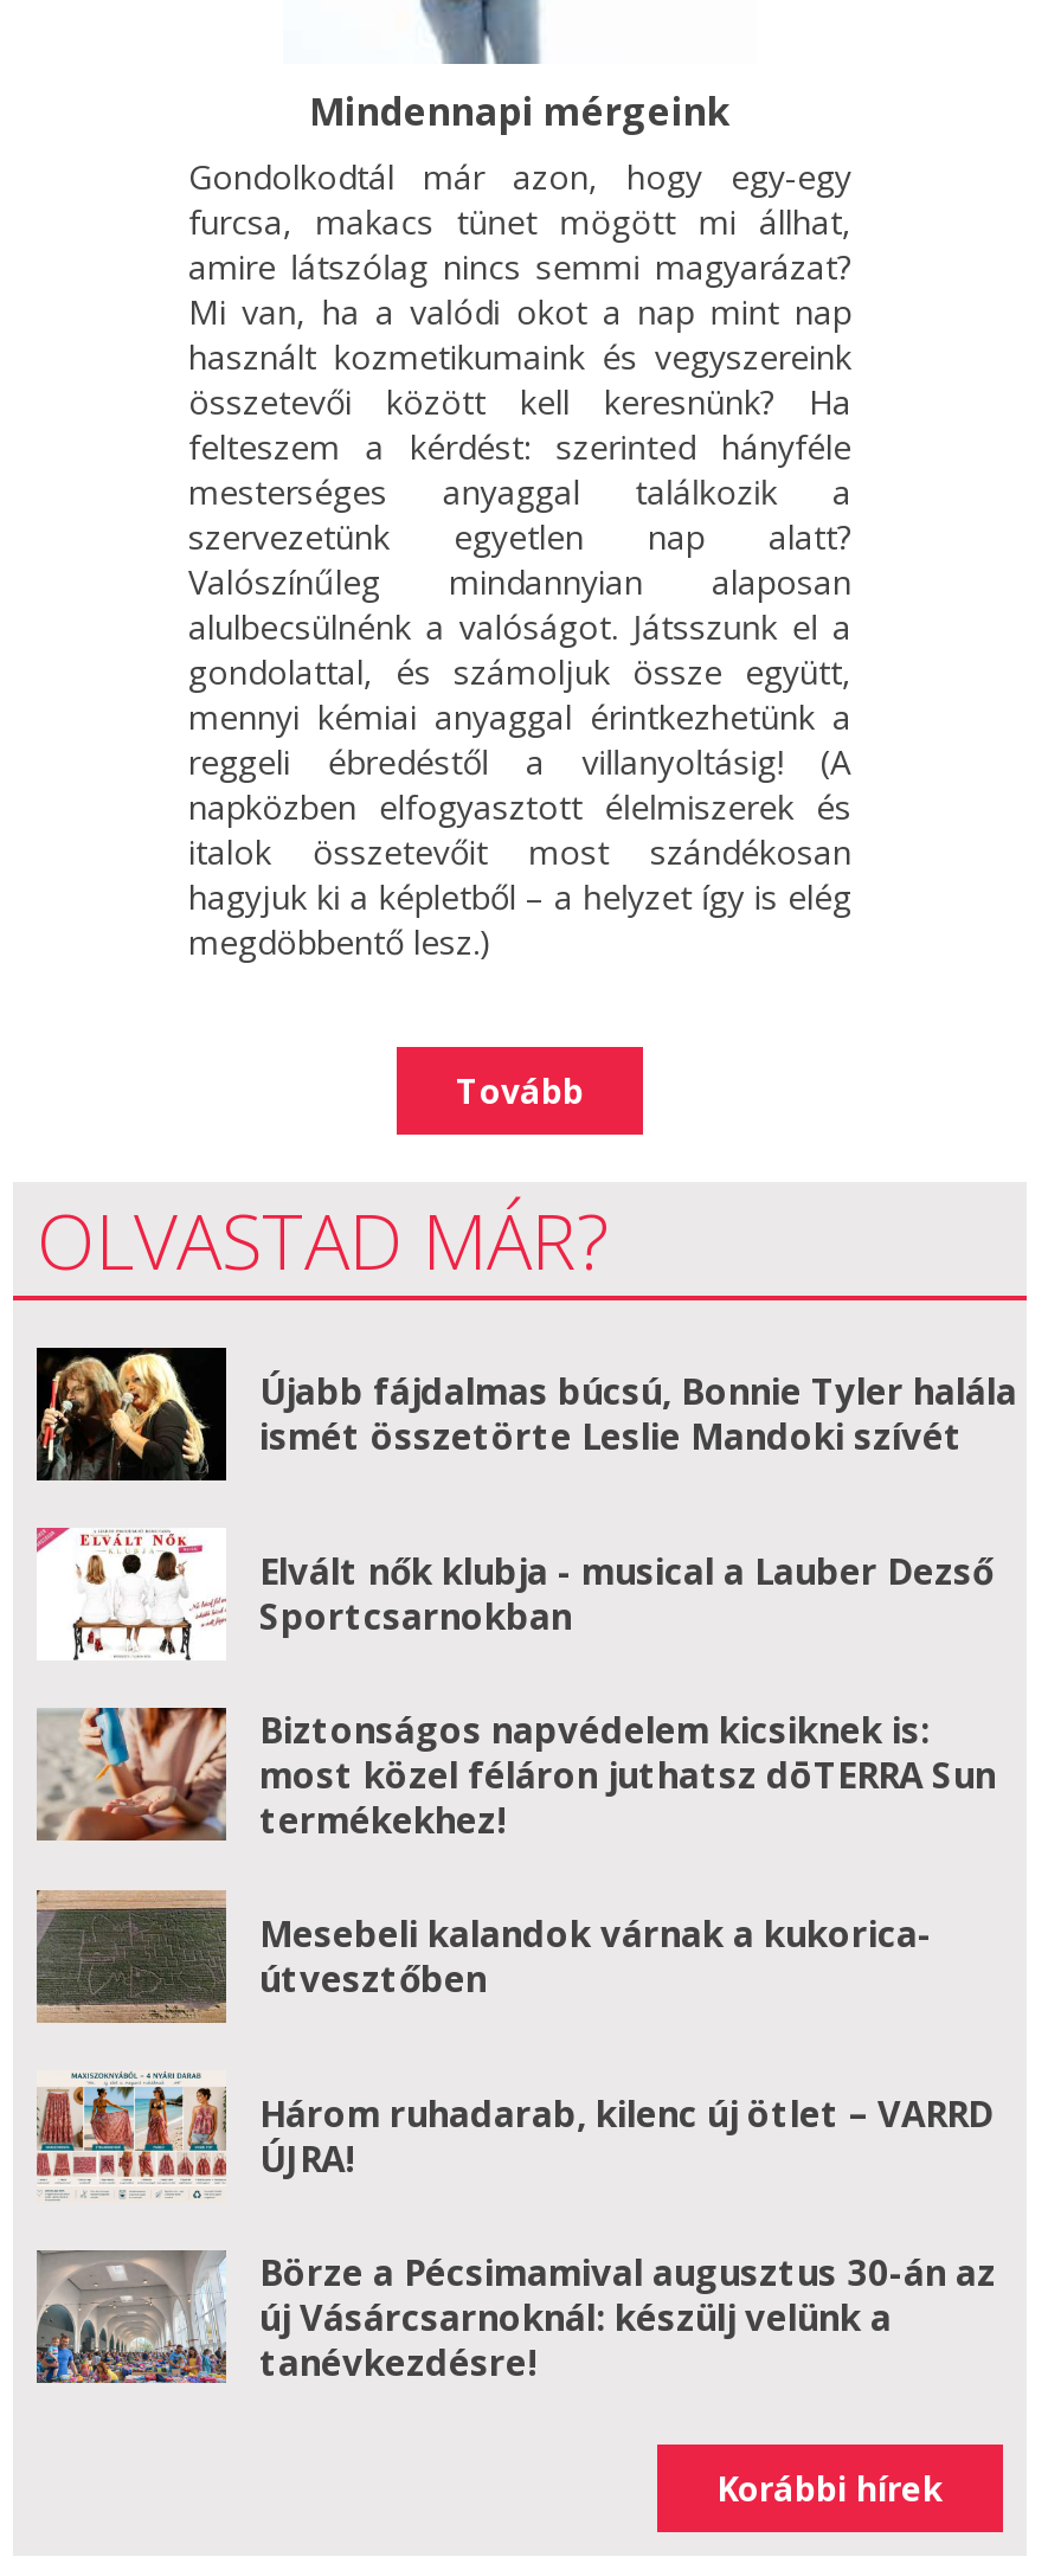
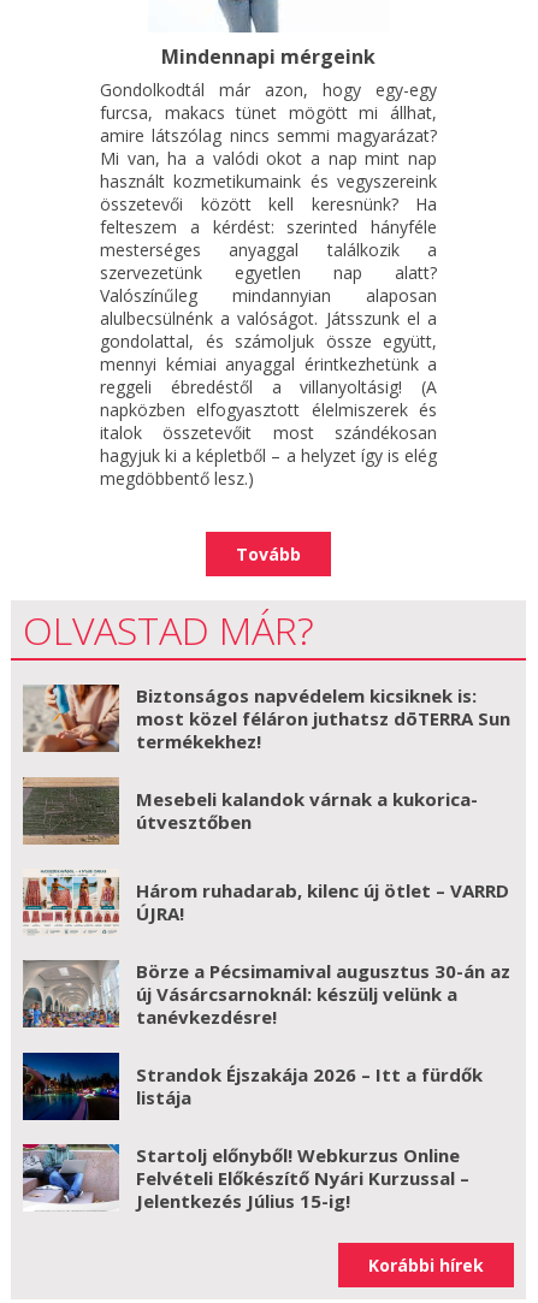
- [image]
- Újabb fájdalmas búcsú, Bonnie Tyler halála
- ismét összetörte Leslie Mandoki szívét
- Elvált nők klubja - musical a Lauber Dezső
- Sportcsarnokban

- [image]

moved up: [image] | Biztonságos napvédelem kicsiknek is: | most közel féláron juthatsz dōTERRA Sun | ... | új Vásárcsarnoknál: készülj velünk a | tanévkezdésre!

+ [image]
+ Strandok Éjszakája 2026 – Itt a fürdők
+ listája
+ Startolj előnyből! Webkurzus Online
+ Felvételi Előkészítő Nyári Kurzussal –
+ Jelentkezés Július 15-ig!

+ [image]
